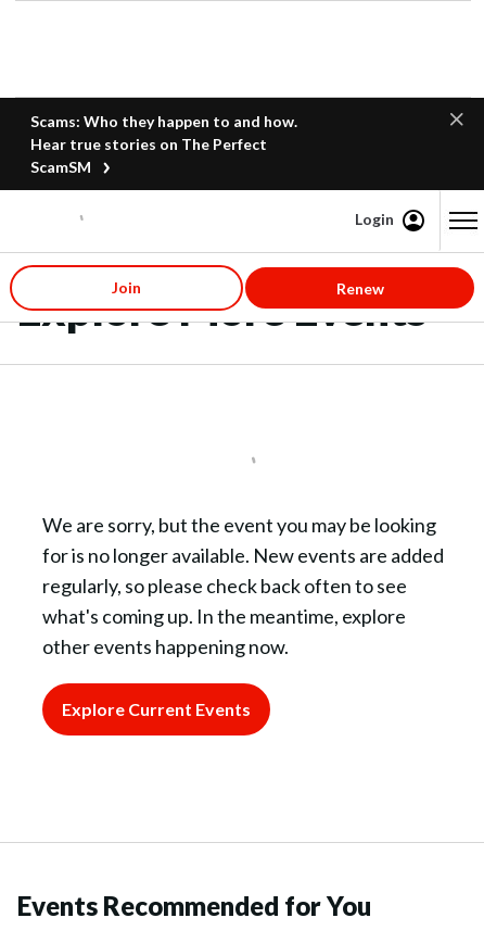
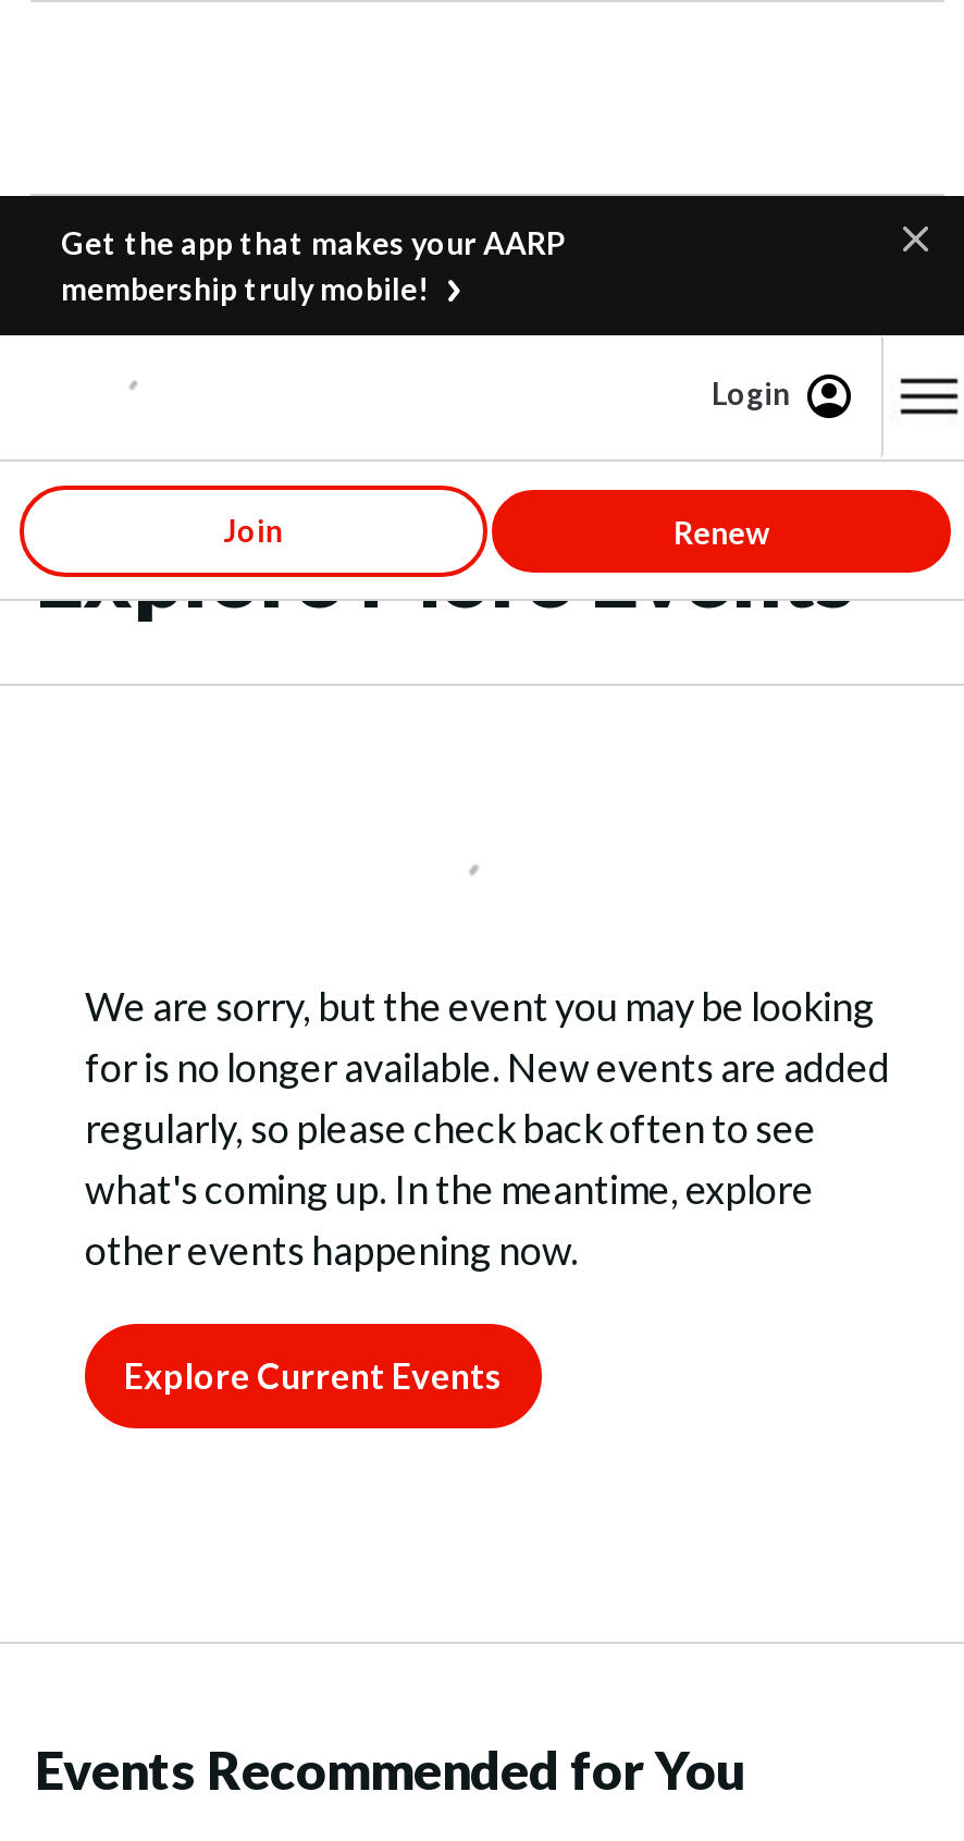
- Scams: Who they happen to and how.
- Hear true stories on The Perfect
- ScamSM
+ Get the app that makes your AARP
+ membership truly mobile!
